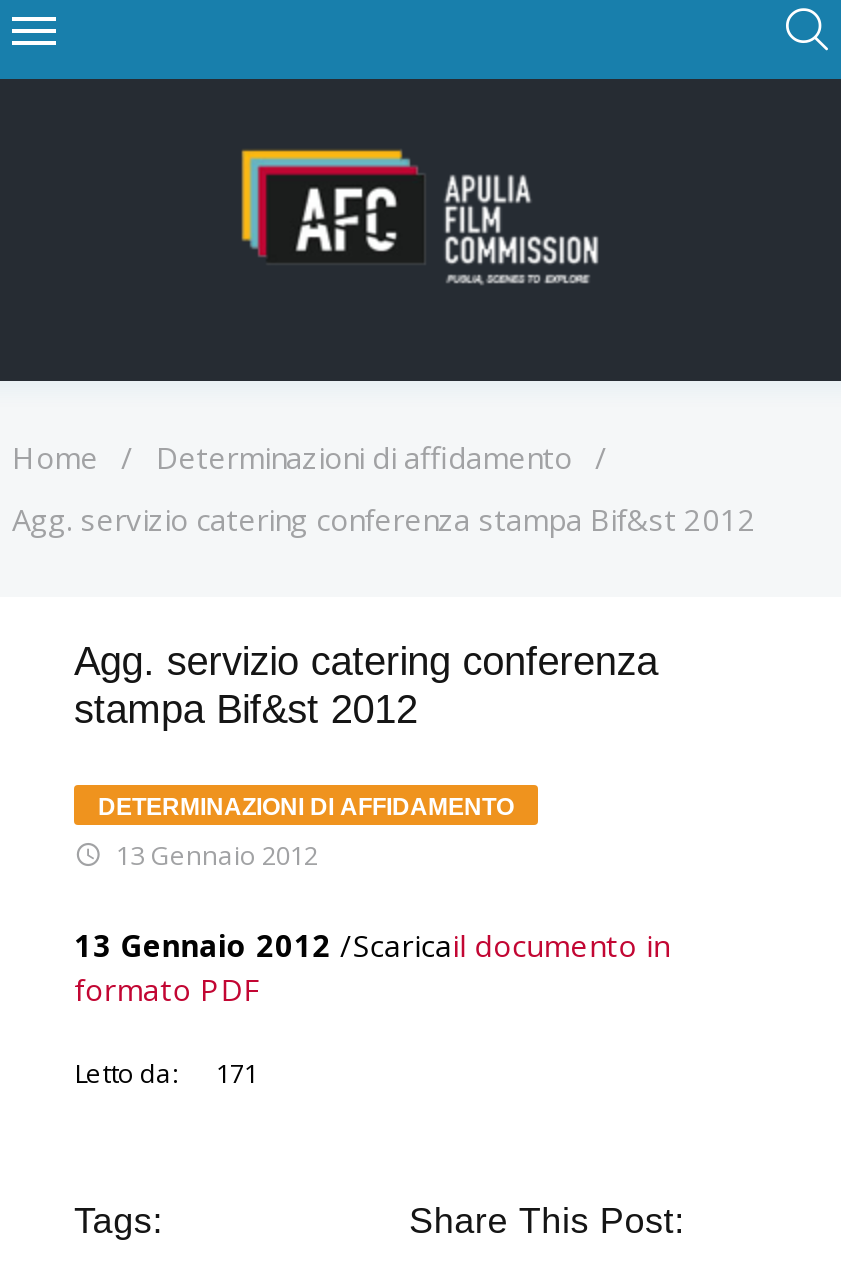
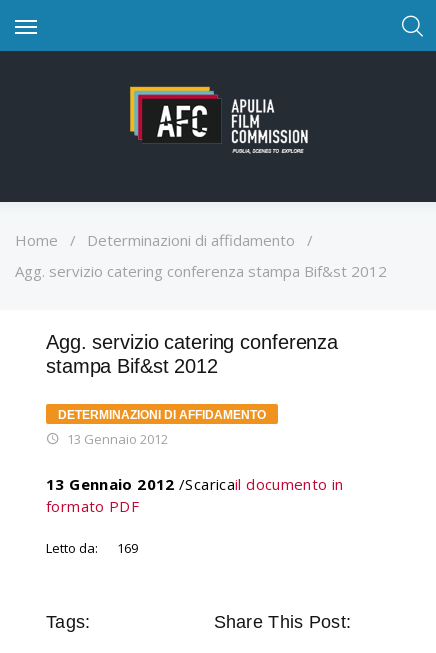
- Letto da: 171
+ Letto da: 169
